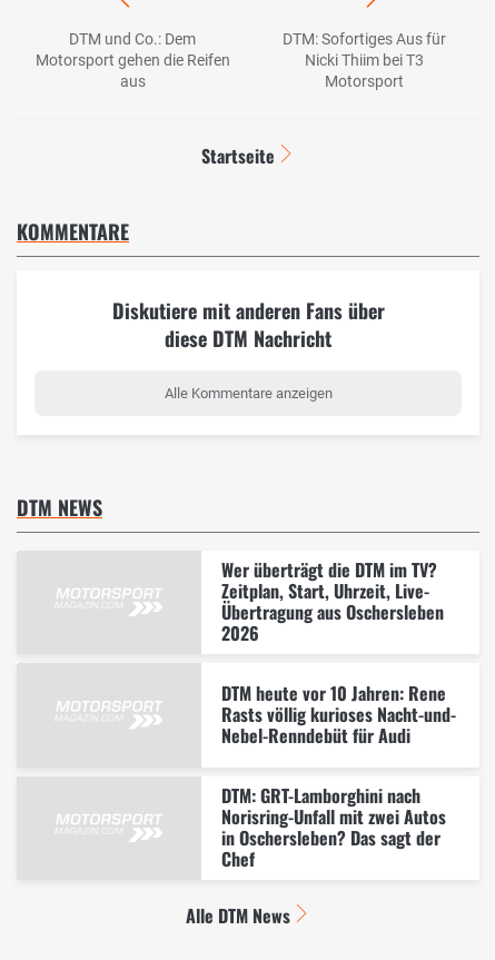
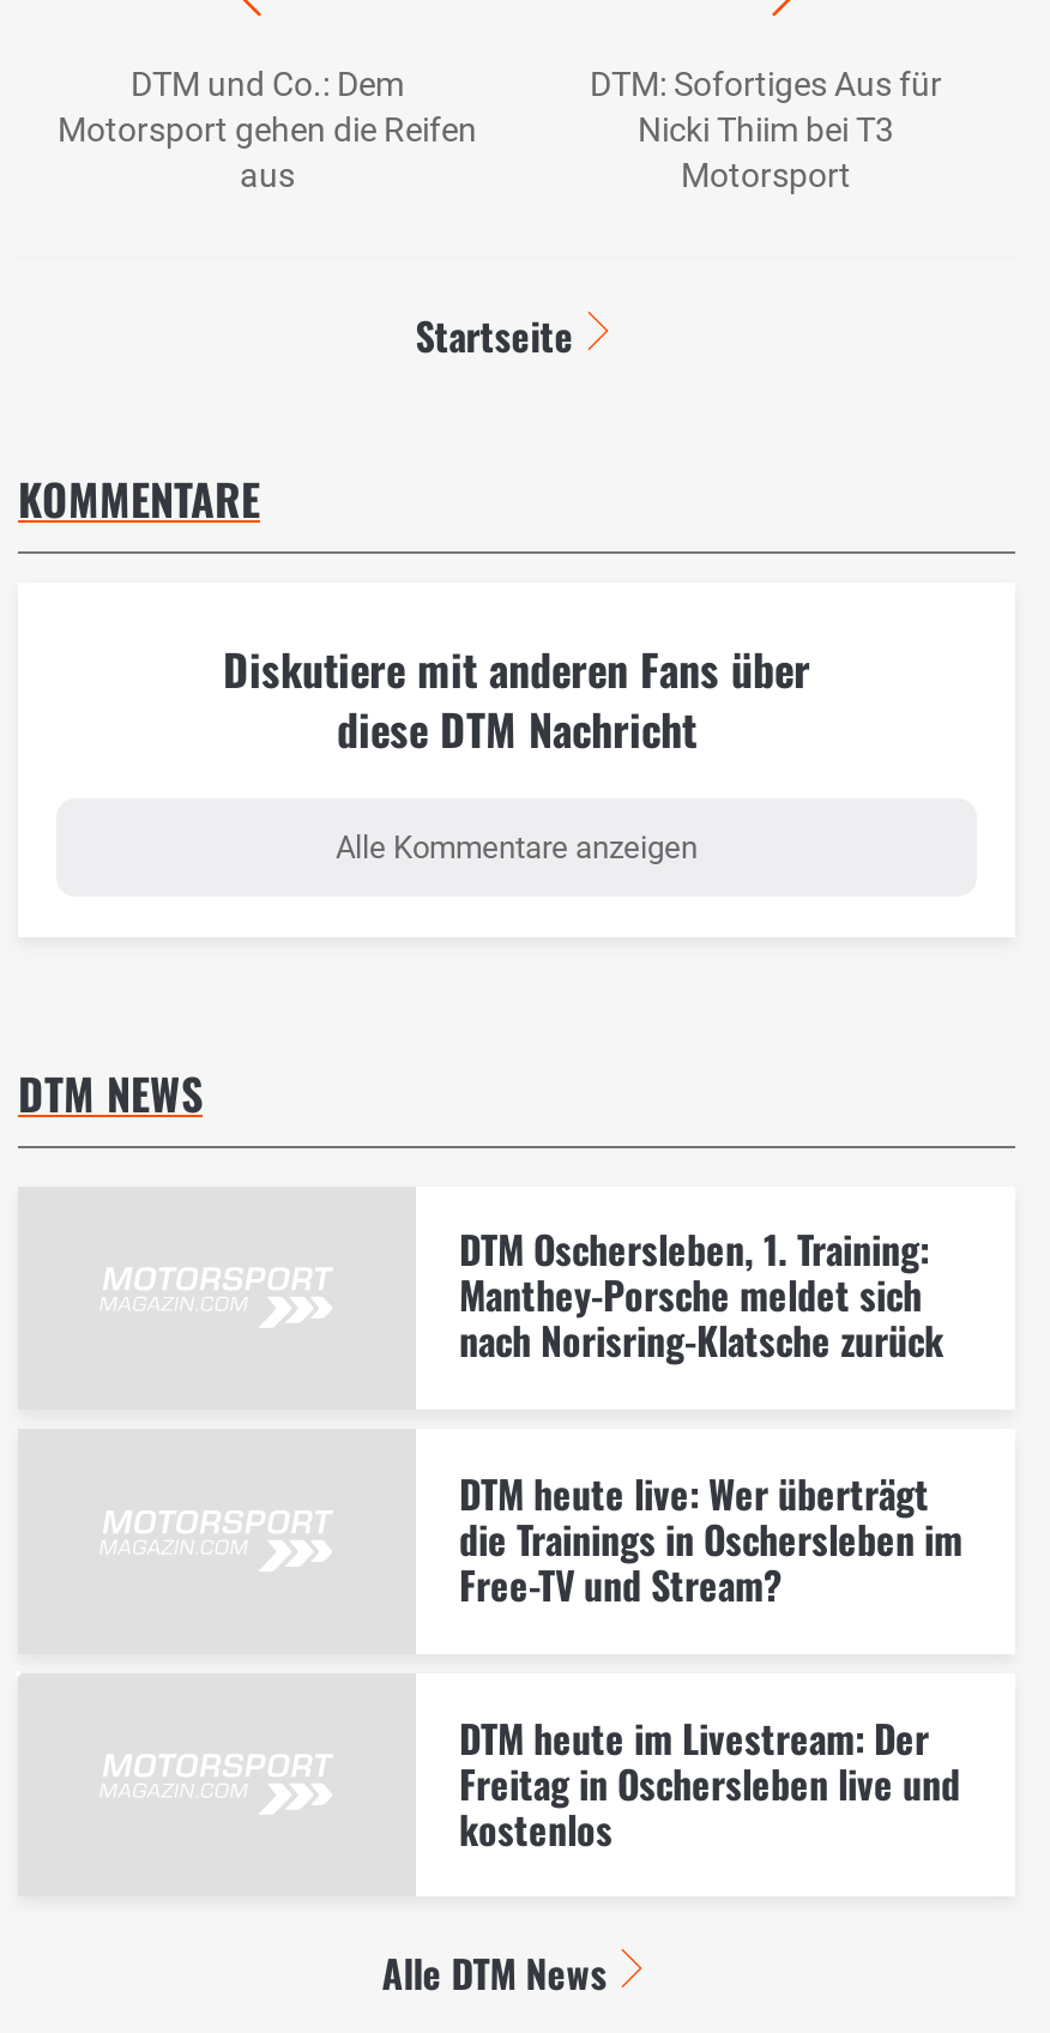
- Wer überträgt die DTM im TV?
- Zeitplan, Start, Uhrzeit, Live-
- Übertragung aus Oschersleben
- 2026
+ DTM Oschersleben, 1. Training:
+ Manthey-Porsche meldet sich
+ nach Norisring-Klatsche zurück

- DTM heute vor 10 Jahren: Rene
- Rasts völlig kurioses Nacht-und-
- Nebel-Renndebüt für Audi
+ DTM heute live: Wer überträgt
+ die Trainings in Oschersleben im
+ Free-TV und Stream?

- DTM: GRT-Lamborghini nach
- Norisring-Unfall mit zwei Autos
- in Oschersleben? Das sagt der
- Chef
+ DTM heute im Livestream: Der
+ Freitag in Oschersleben live und
+ kostenlos
